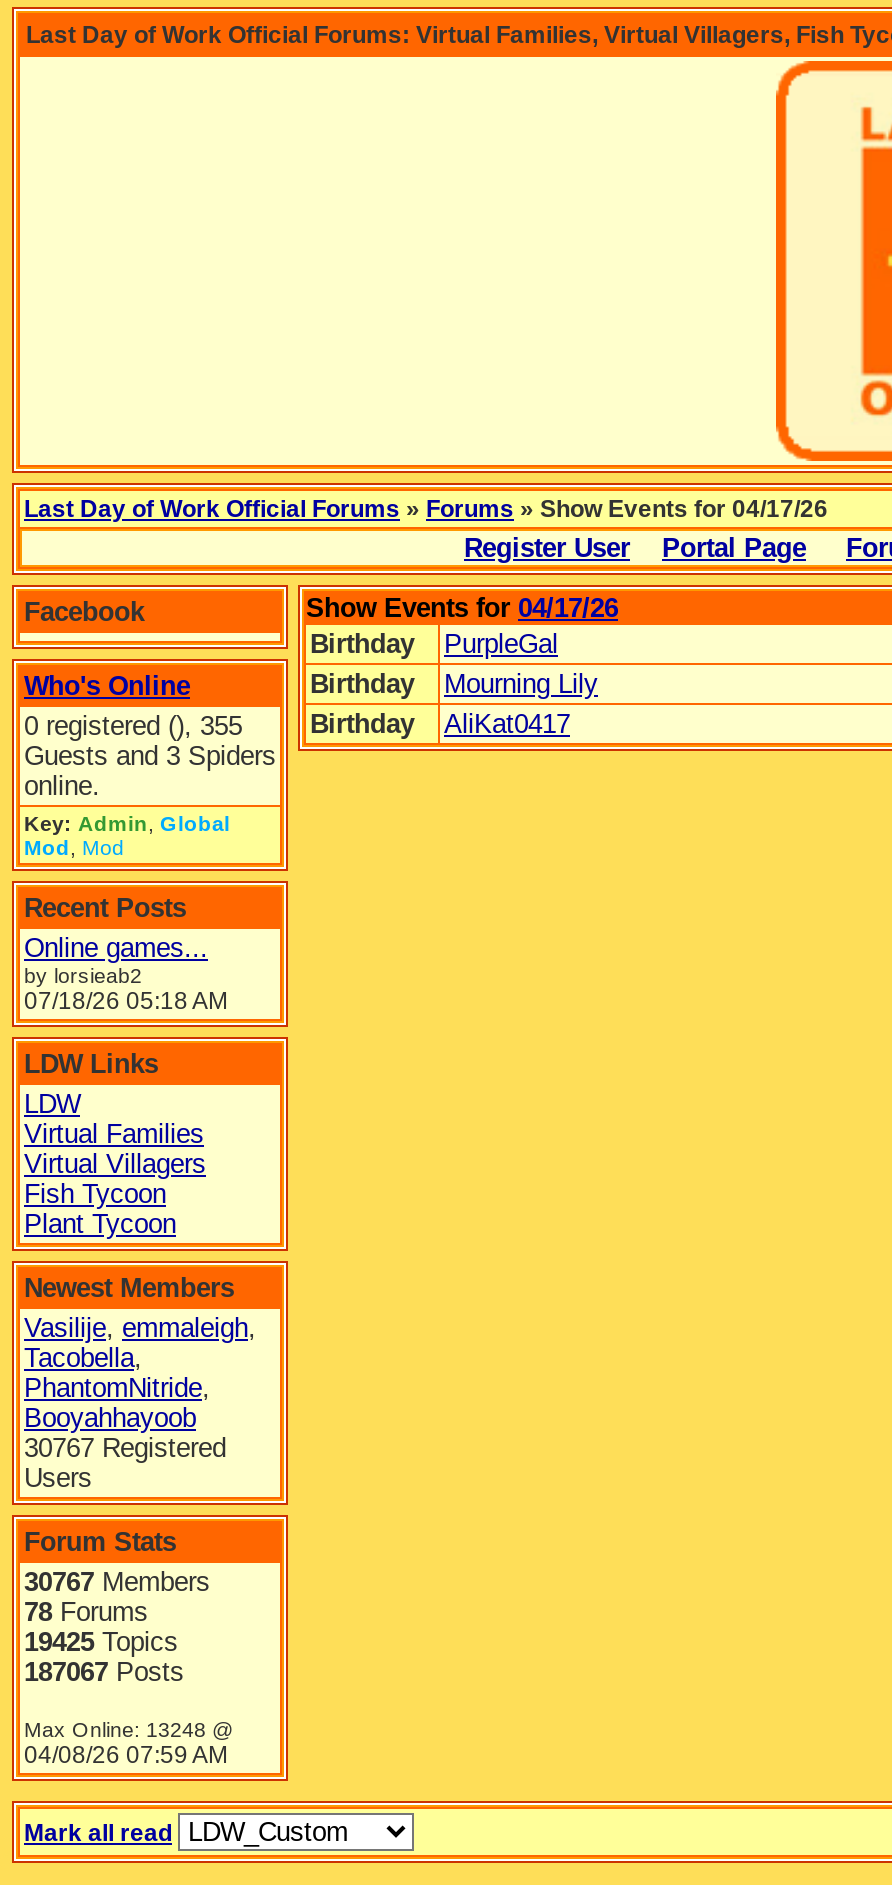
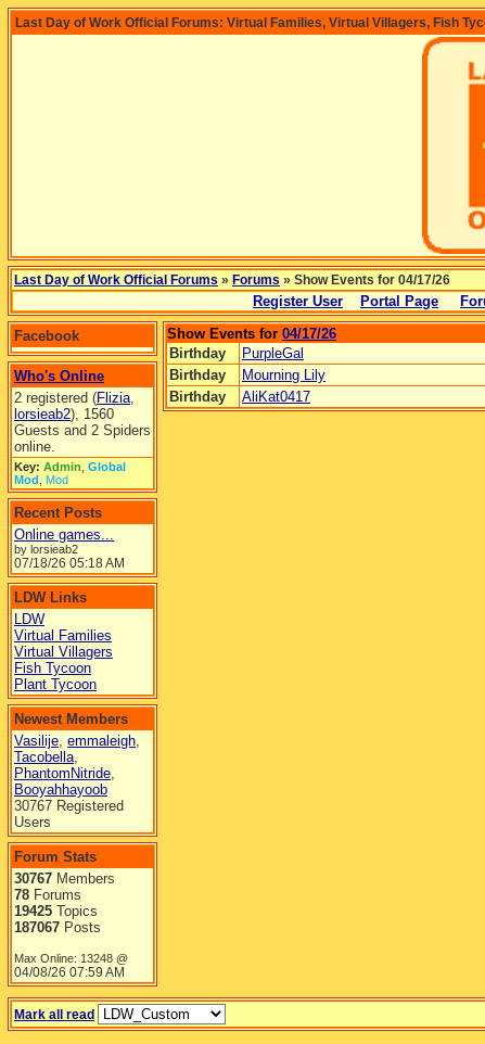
- 0 registered (), 355
- Guests and 3 Spiders
+ 2 registered (Flizia,
+ lorsieab2), 1560
+ Guests and 2 Spiders
